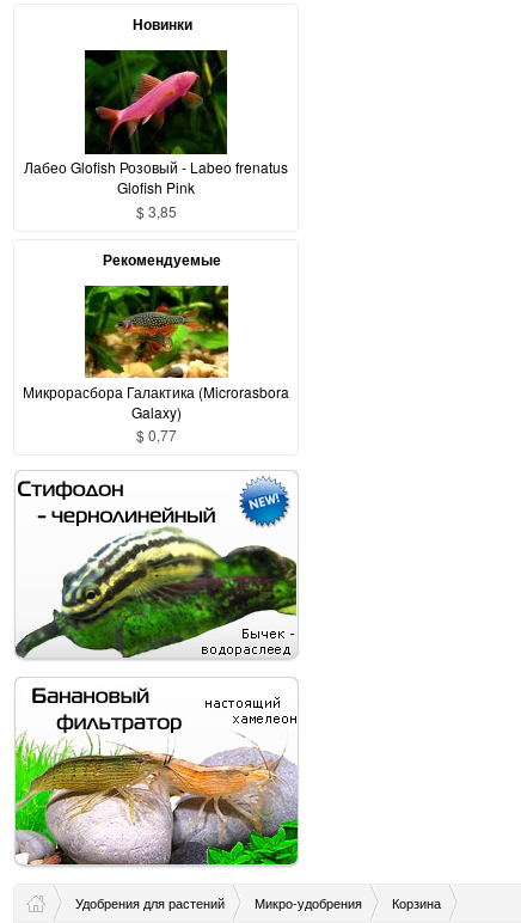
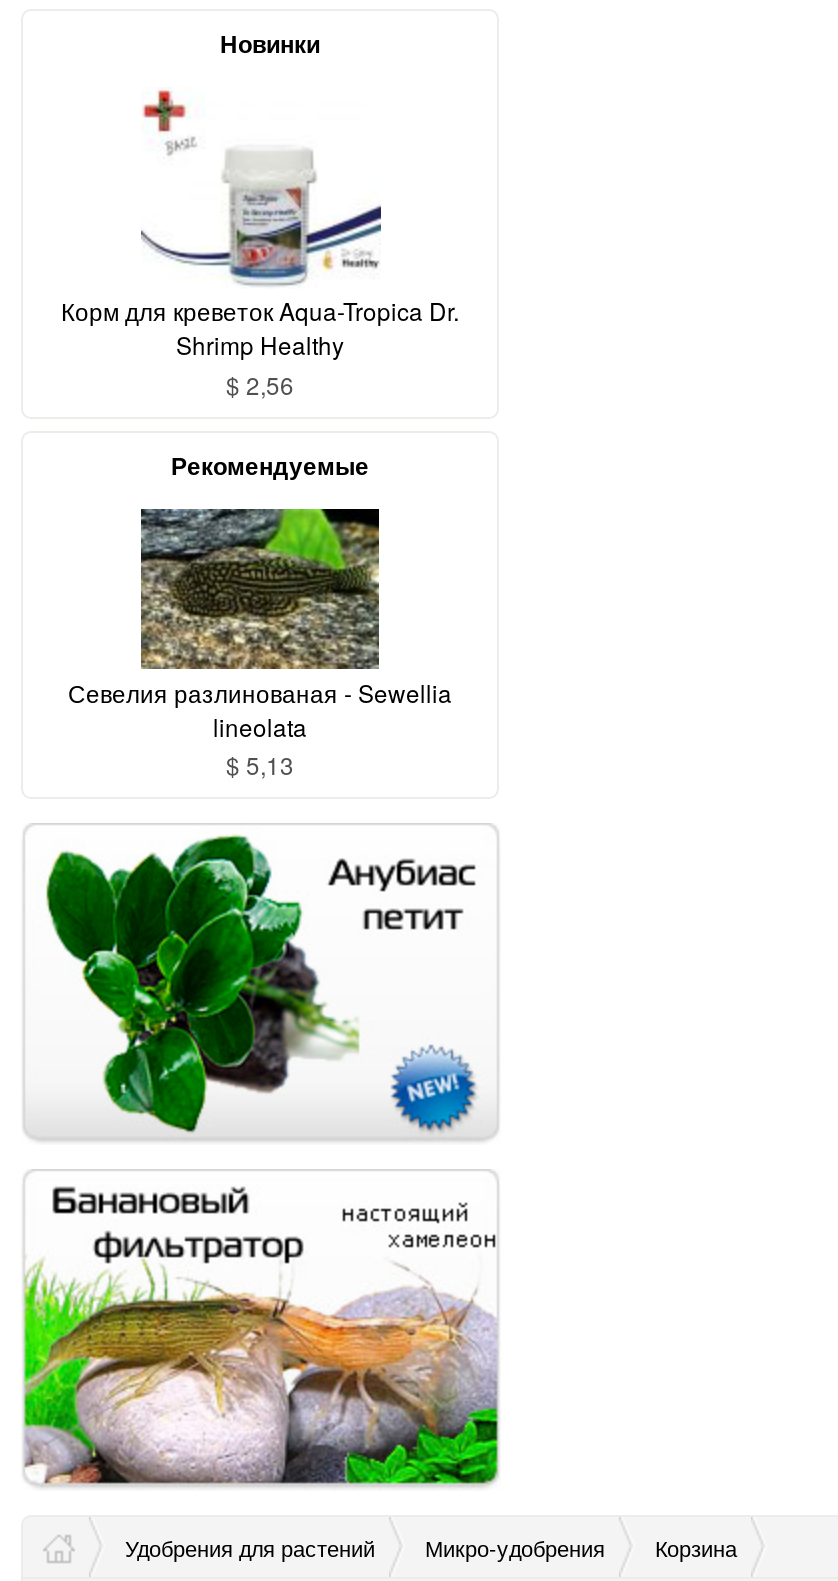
- [image]
- Лабео Glofish Розовый - Labeo frenatus
- Glofish Pink
- $ 3,85
+ [image]
+ Корм для креветок Aqua-Tropica Dr.
+ Shrimp Healthy
+ $ 2,56

- [image]
- Микрорасбора Галактика (Microrasbora
- Galaxy)
- $ 0,77
+ [image]
+ Севелия разлинованая - Sewellia
+ lineolata
+ $ 5,13

- [image]
+ [image]
